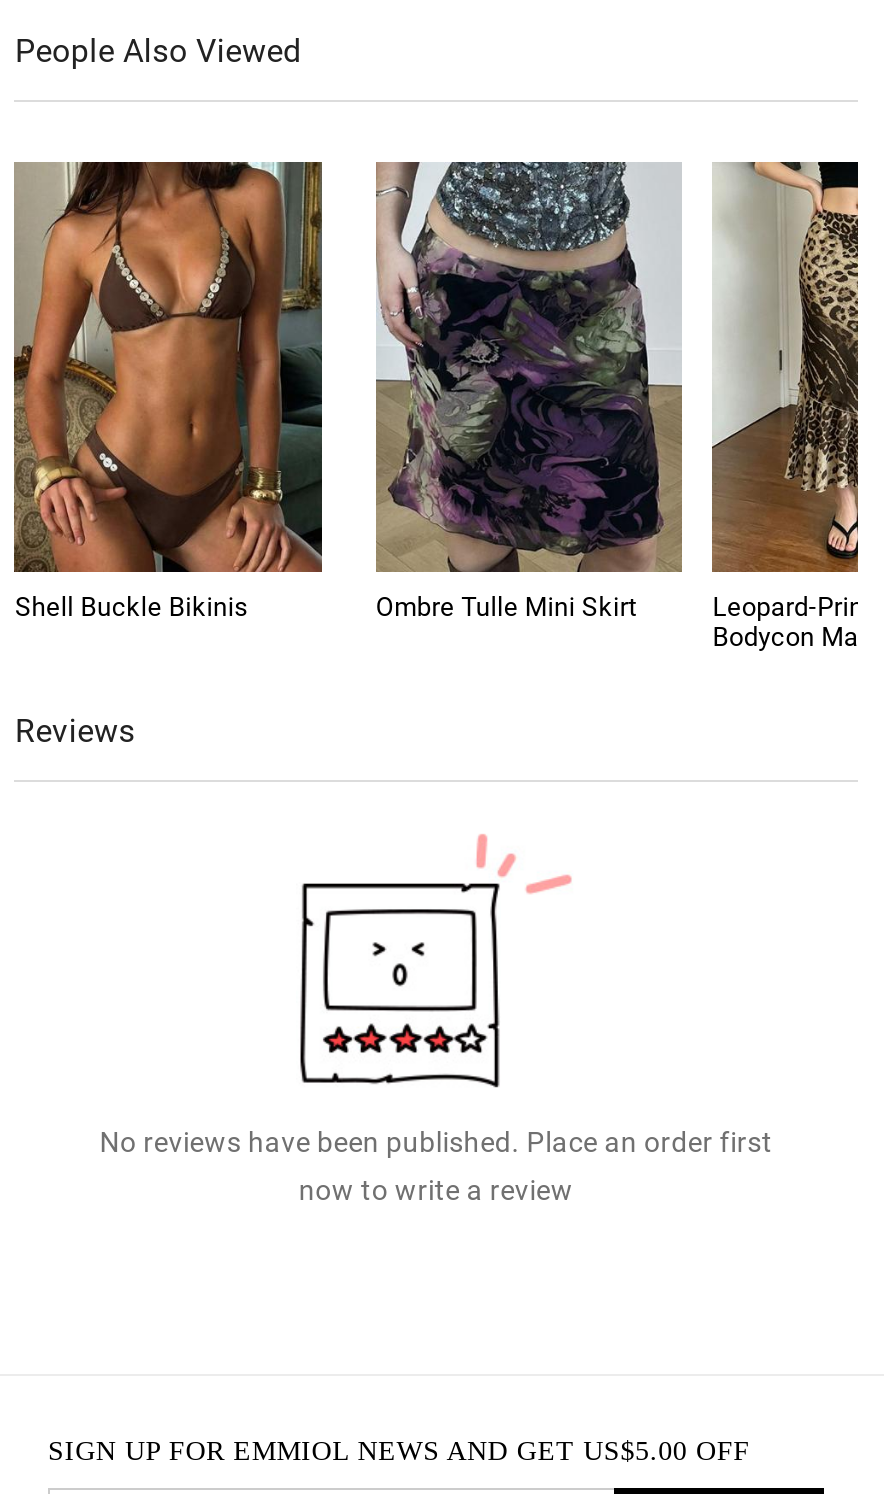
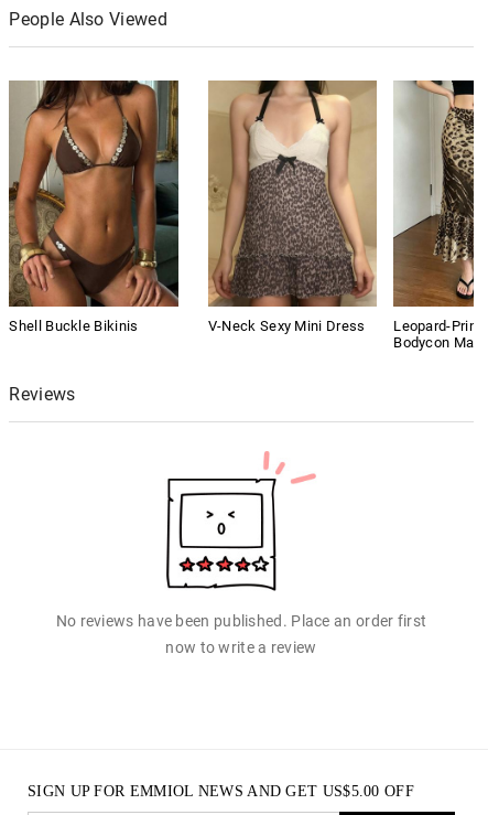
- [image]
- Ombre Tulle Mini Skirt
+ [image]
+ V-Neck Sexy Mini Dress
